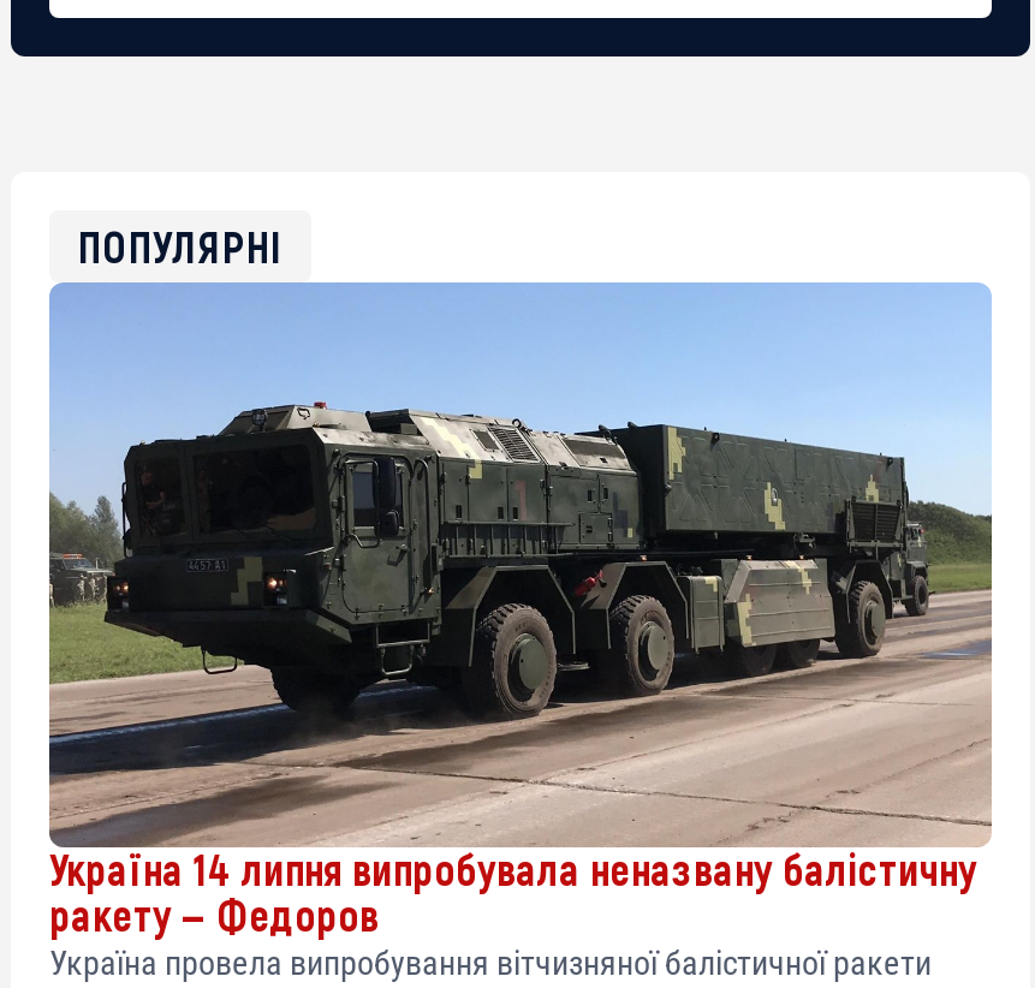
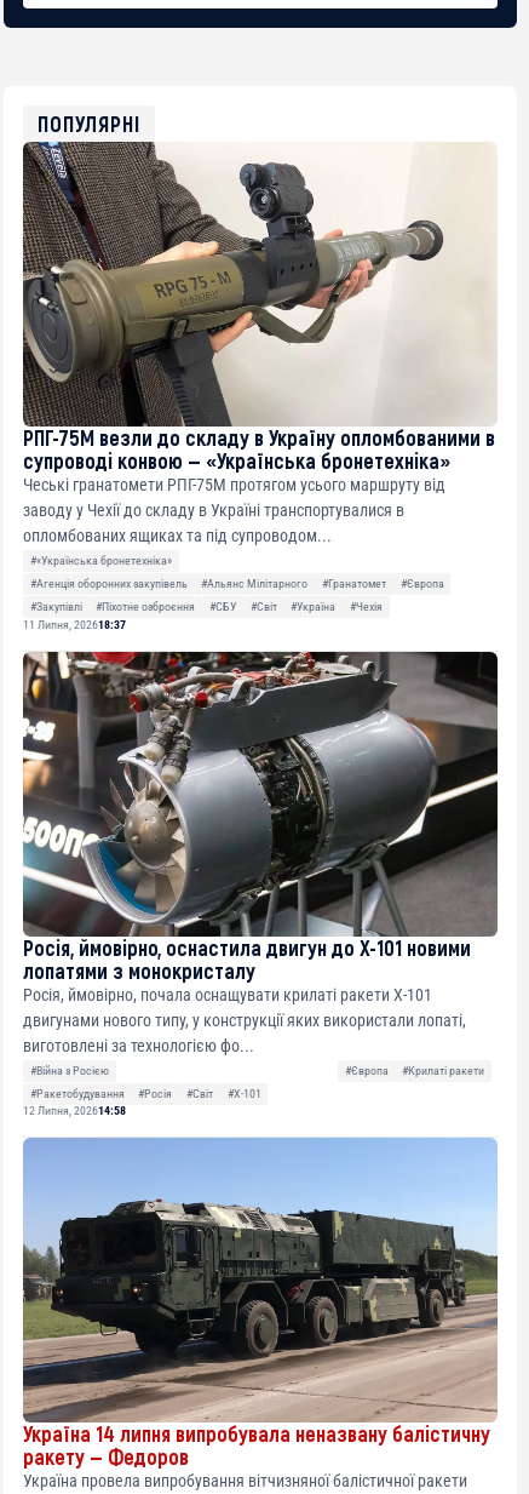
+ [image]
+ РПГ-75М везли до складу в Україну опломбованими в
+ супроводі конвою — «Українська бронетехніка»
+ Чеські гранатомети РПГ-75М протягом усього маршруту від
+ заводу у Чехії до складу в Україні транспортувалися в
+ опломбованих ящиках та під супроводом...
+ #«Українська бронетехніка»
+ #Агенція оборонних закупівель
+ #Альянс Мілітарного
+ #Гранатомет
+ #Європа
+ #Закупівлі
+ #Піхотне озброєння
+ #СБУ
+ #Світ
+ #Україна
+ #Чехія
+ 11 Липня, 2026 18:37

+ [image]
+ Росія, ймовірно, оснастила двигун до Х-101 новими
+ лопатями з монокристалу
+ Росія, ймовірно, почала оснащувати крилаті ракети Х-101
+ двигунами нового типу, у конструкції яких використали лопаті,
+ виготовлені за технологією фо...
+ #Війна з Росією
+ #Європа
+ #Крилаті ракети
+ #Ракетобудування
+ #Росія
+ #Світ
+ #Х-101
+ 12 Липня, 2026 14:58
